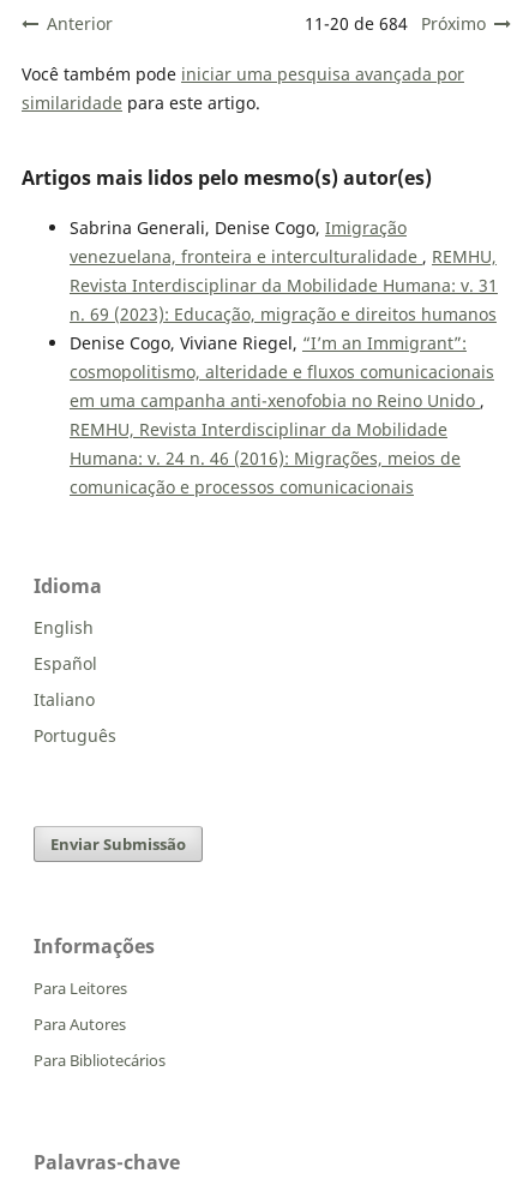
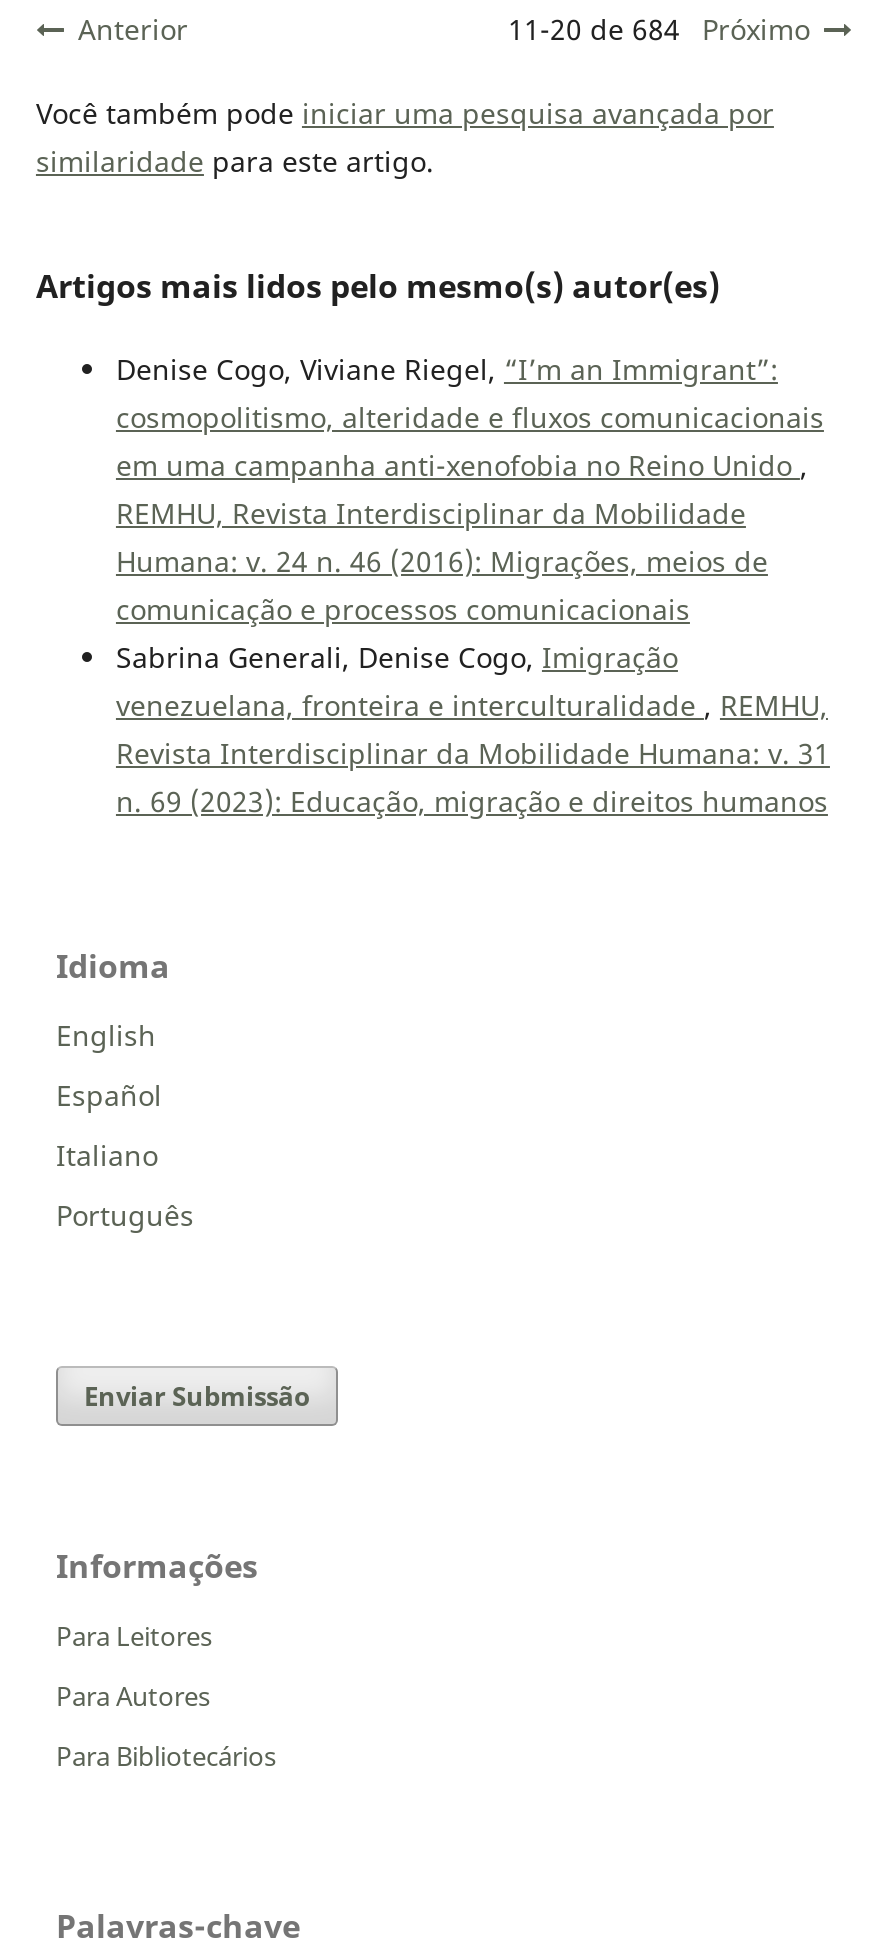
moved down: Sabrina Generali, Denise Cogo, Imigração | venezuelana, fronteira e interculturalidade, REMHU, | Revista Interdisciplinar da Mobilidade Humana: v. 31 | n. 69 (2023): Educação, migração e direitos humanos

moved up: Denise Cogo, Viviane Riegel, “I’m an Immigrant”: | cosmopolitismo, alteridade e fluxos comunicacionais | em uma campanha anti-xenofobia no Reino Unido, | REMHU, Revista Interdisciplinar da Mobilidade | Humana: v. 24 n. 46 (2016): Migrações, meios de | comunicação e processos comunicacionais
